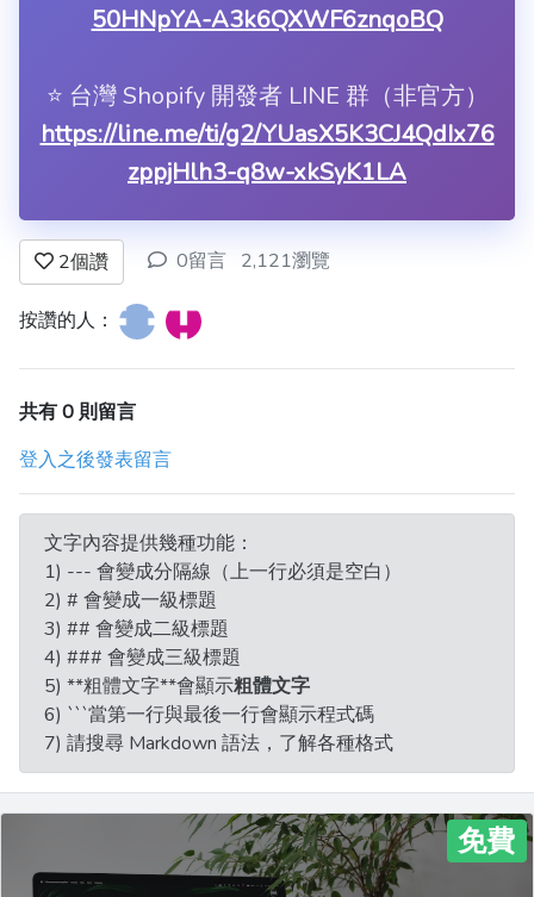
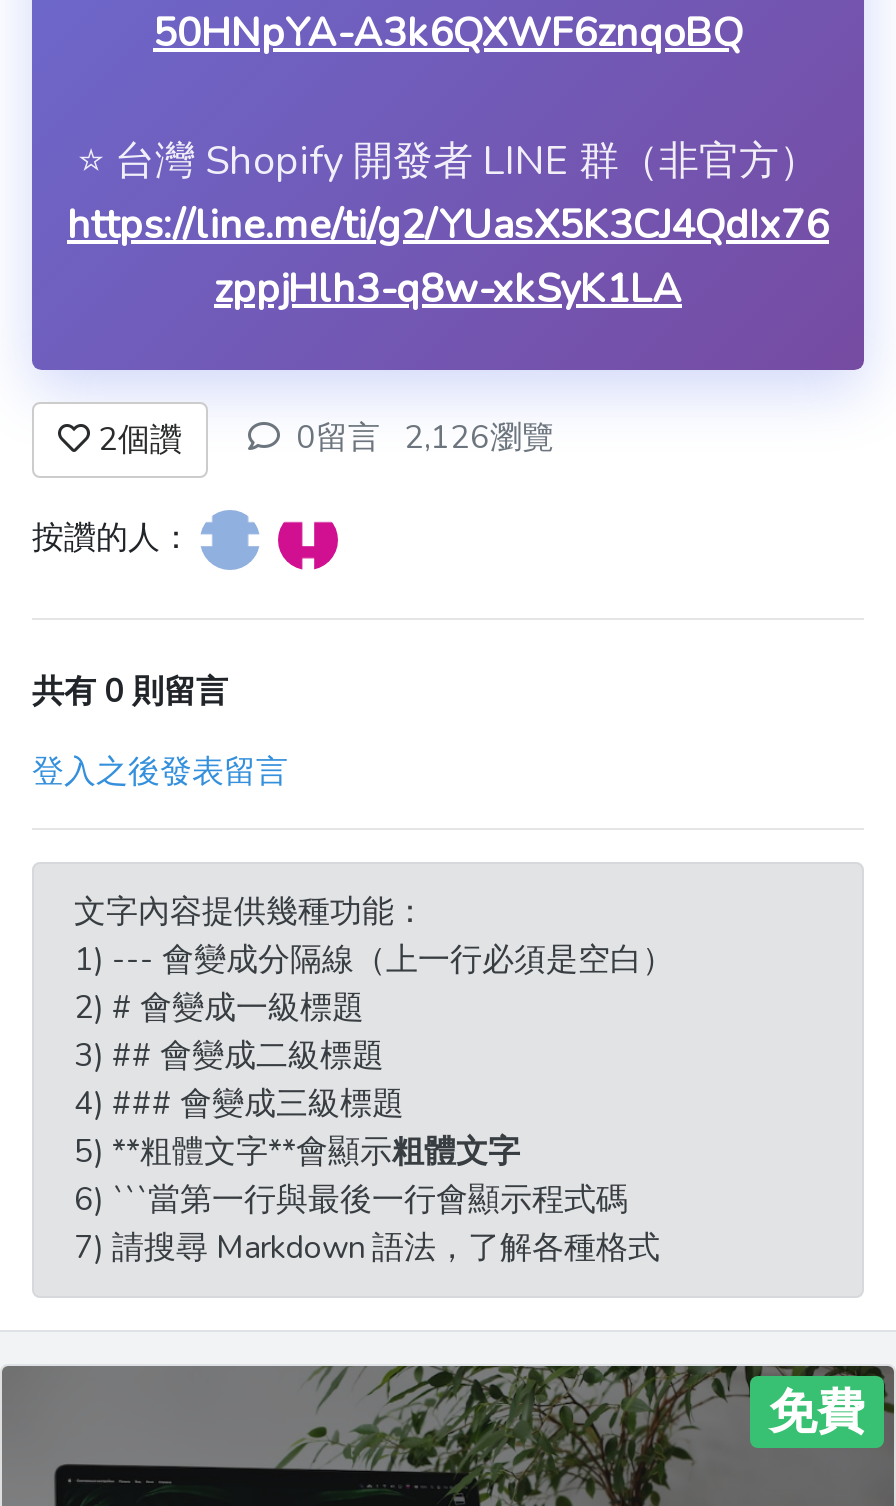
- 0留言 2,121瀏覽
+ 0留言 2,126瀏覽
